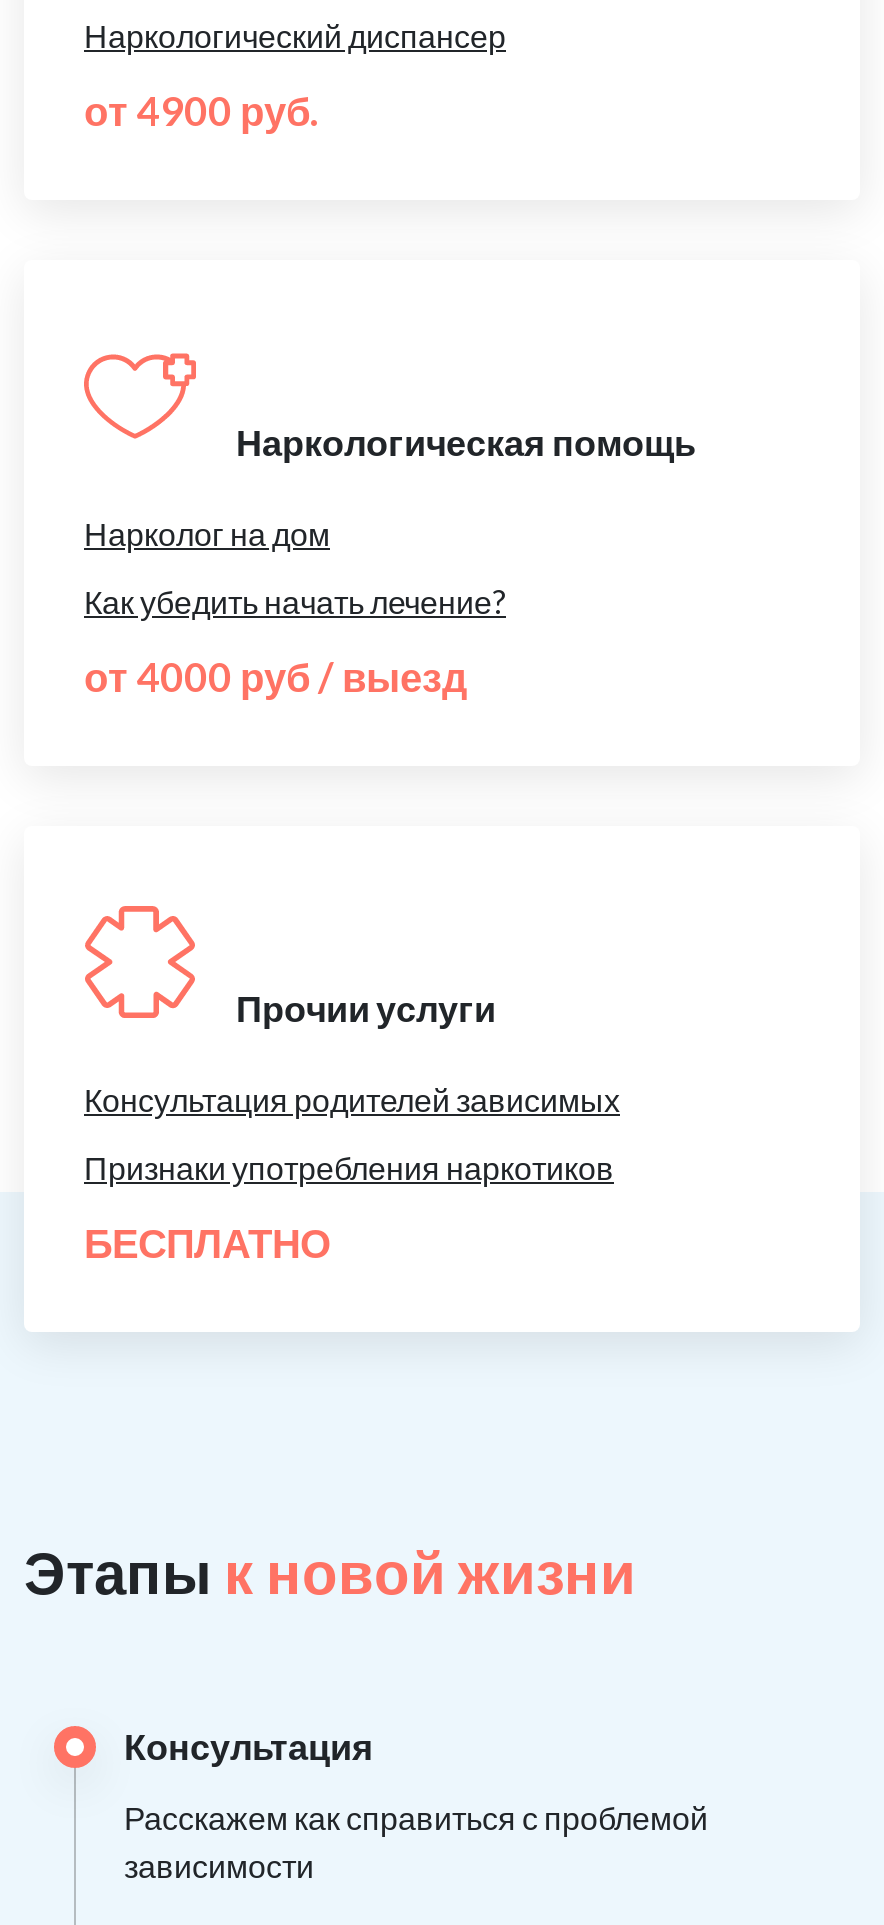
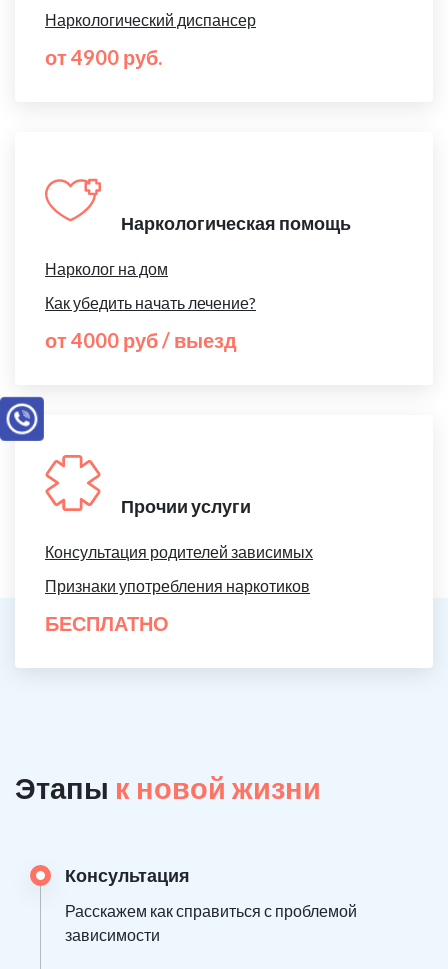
+ [image]
